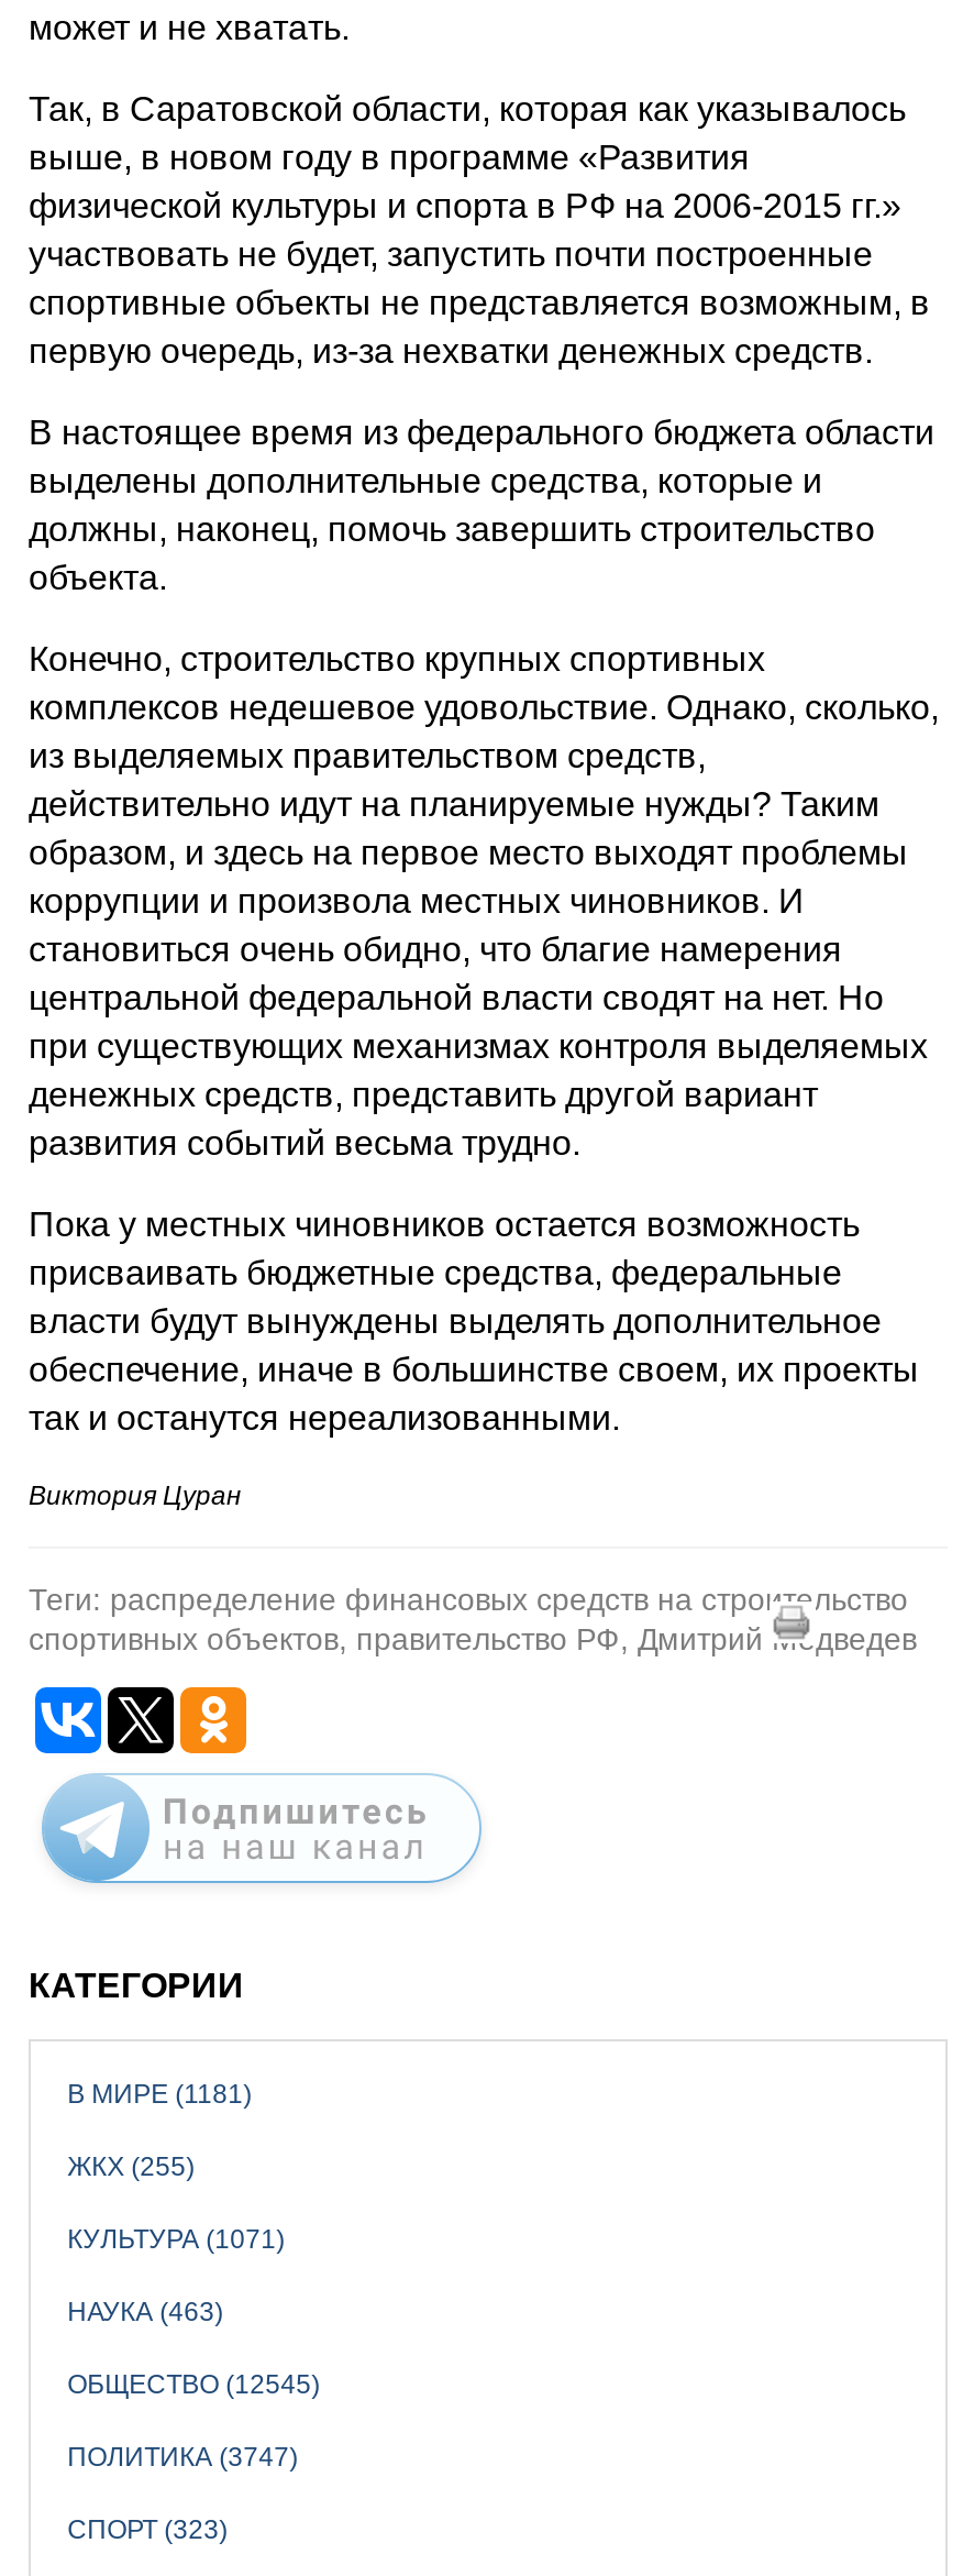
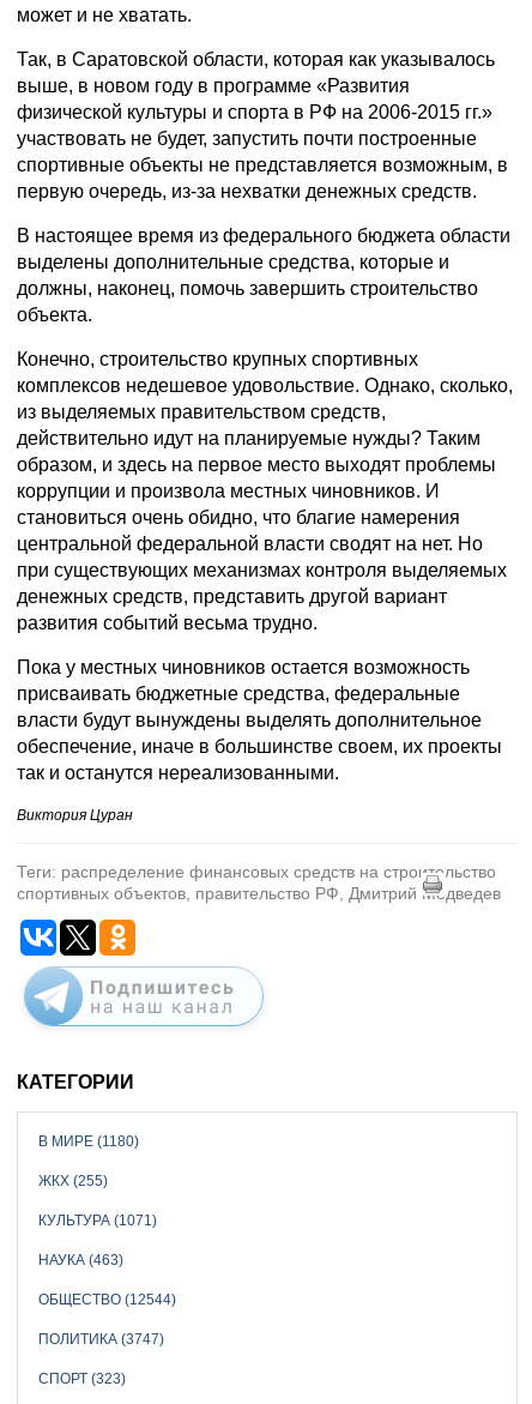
- В МИРЕ (1181)
+ В МИРЕ (1180)

- ОБЩЕСТВО (12545)
+ ОБЩЕСТВО (12544)
